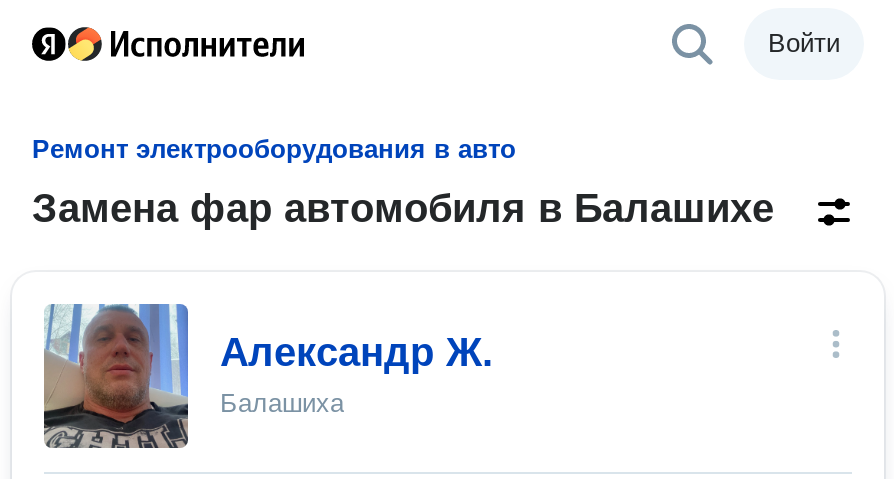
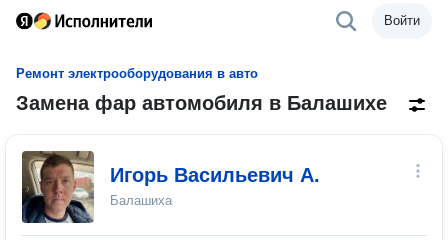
- [image]
- Александр Ж.
+ [image]
+ Игорь Васильевич А.
